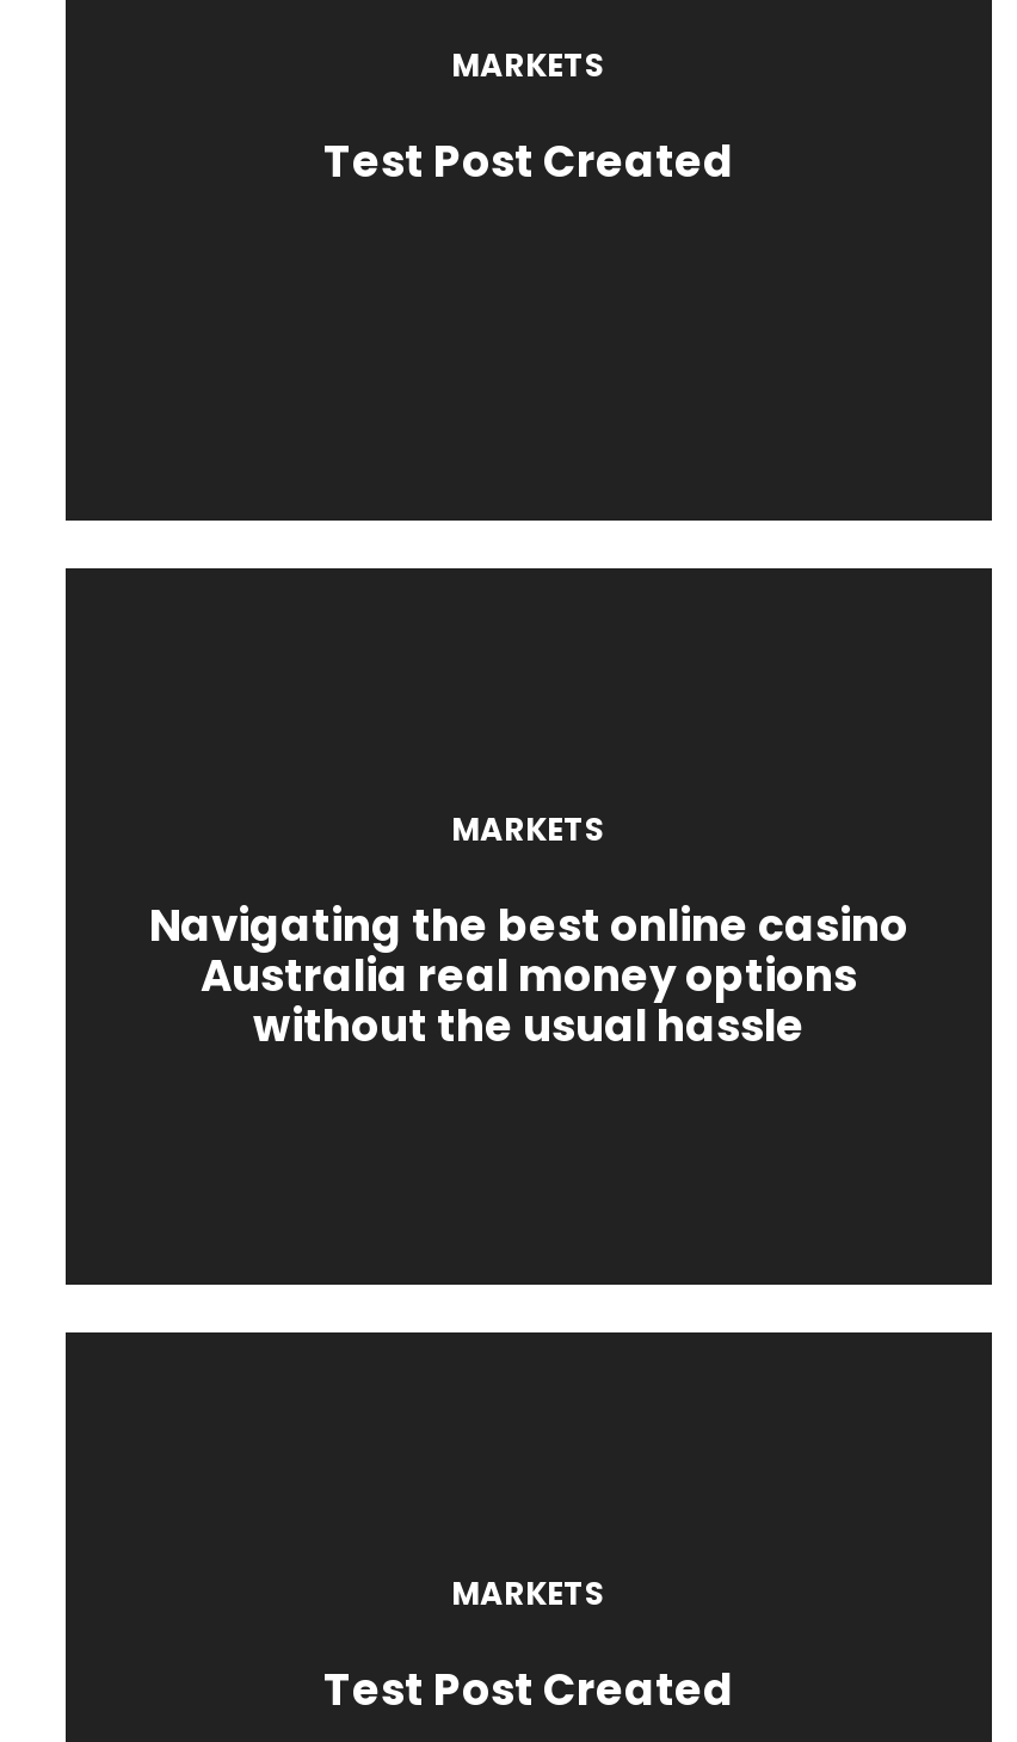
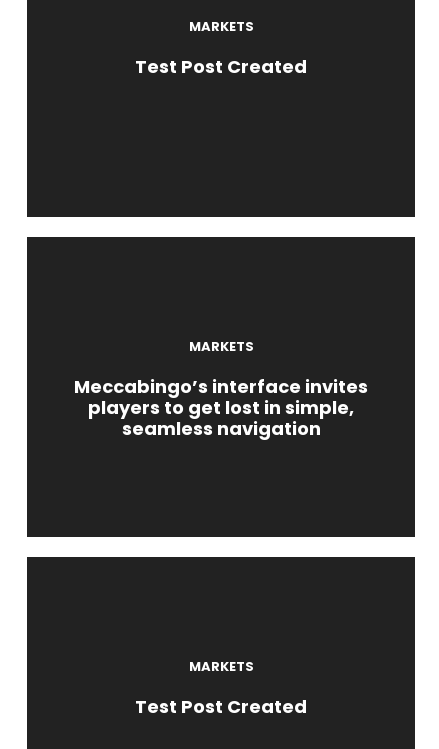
- Navigating the best online casino
- Australia real money options
- without the usual hassle
+ Meccabingo’s interface invites
+ players to get lost in simple,
+ seamless navigation
